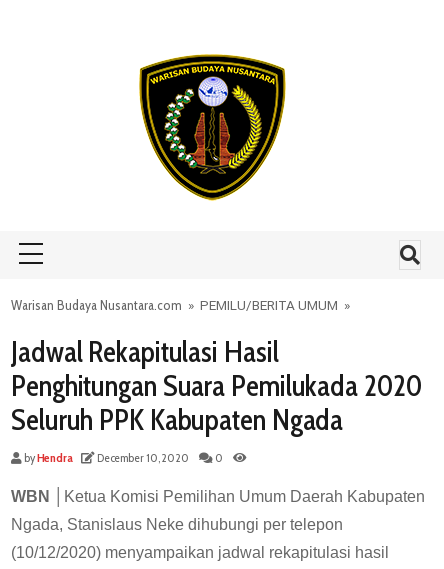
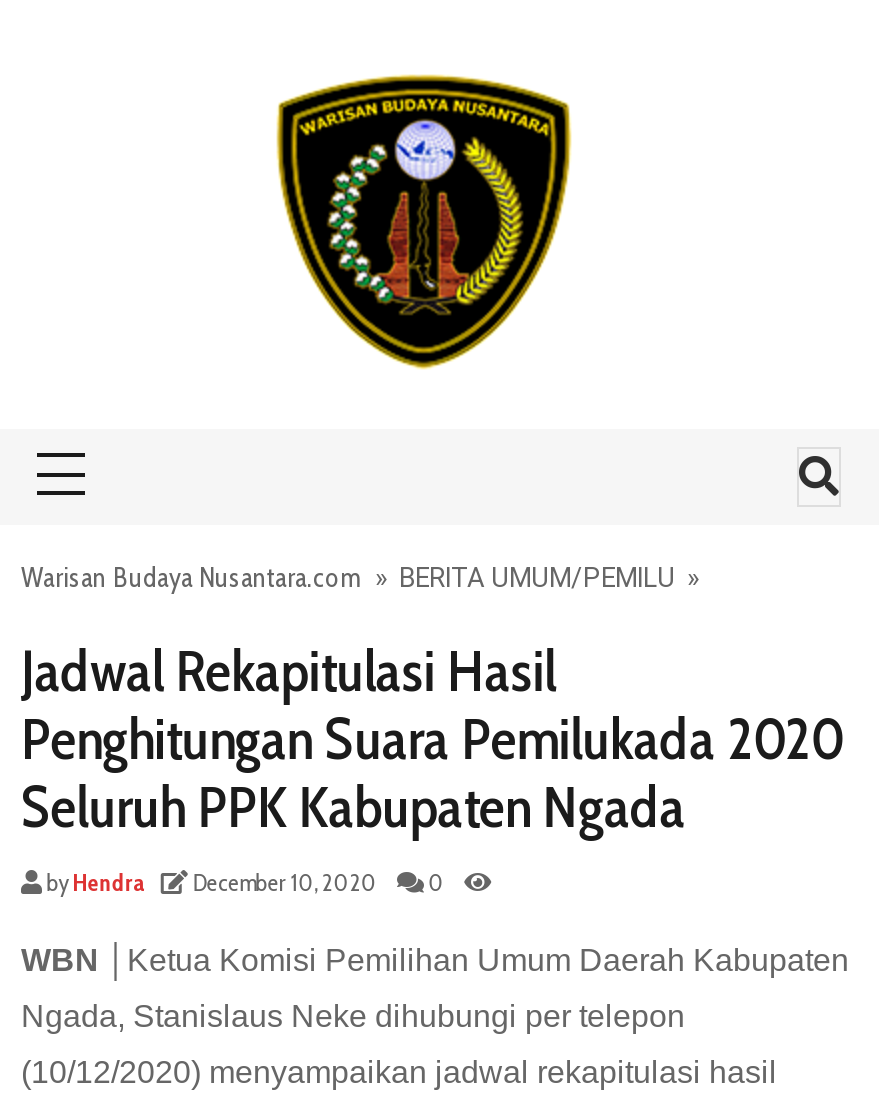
- Warisan Budaya Nusantara.com» PEMILU/BERITA UMUM»
+ Warisan Budaya Nusantara.com» BERITA UMUM/PEMILU»
